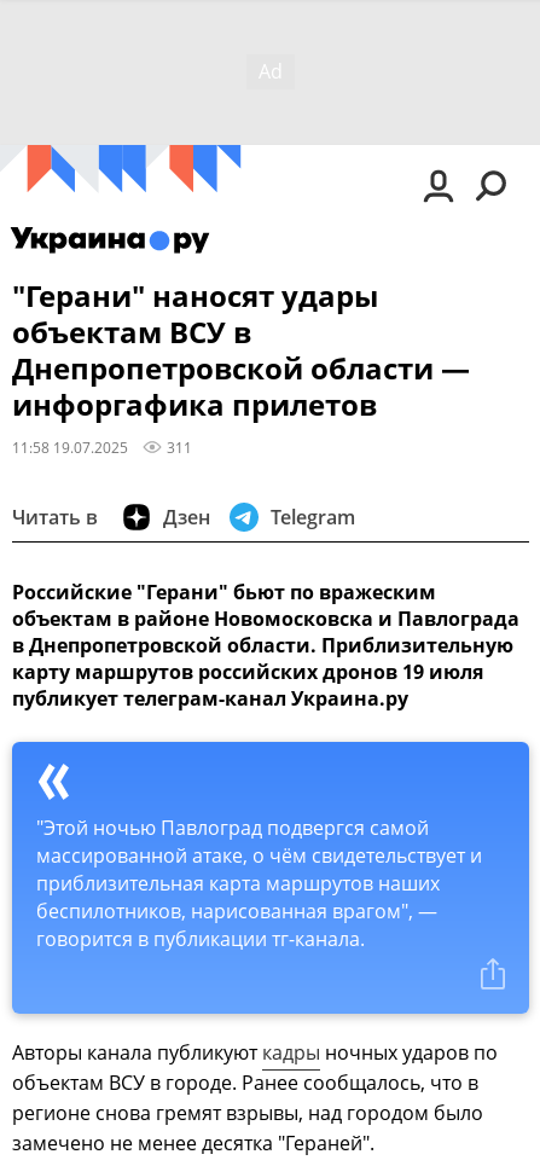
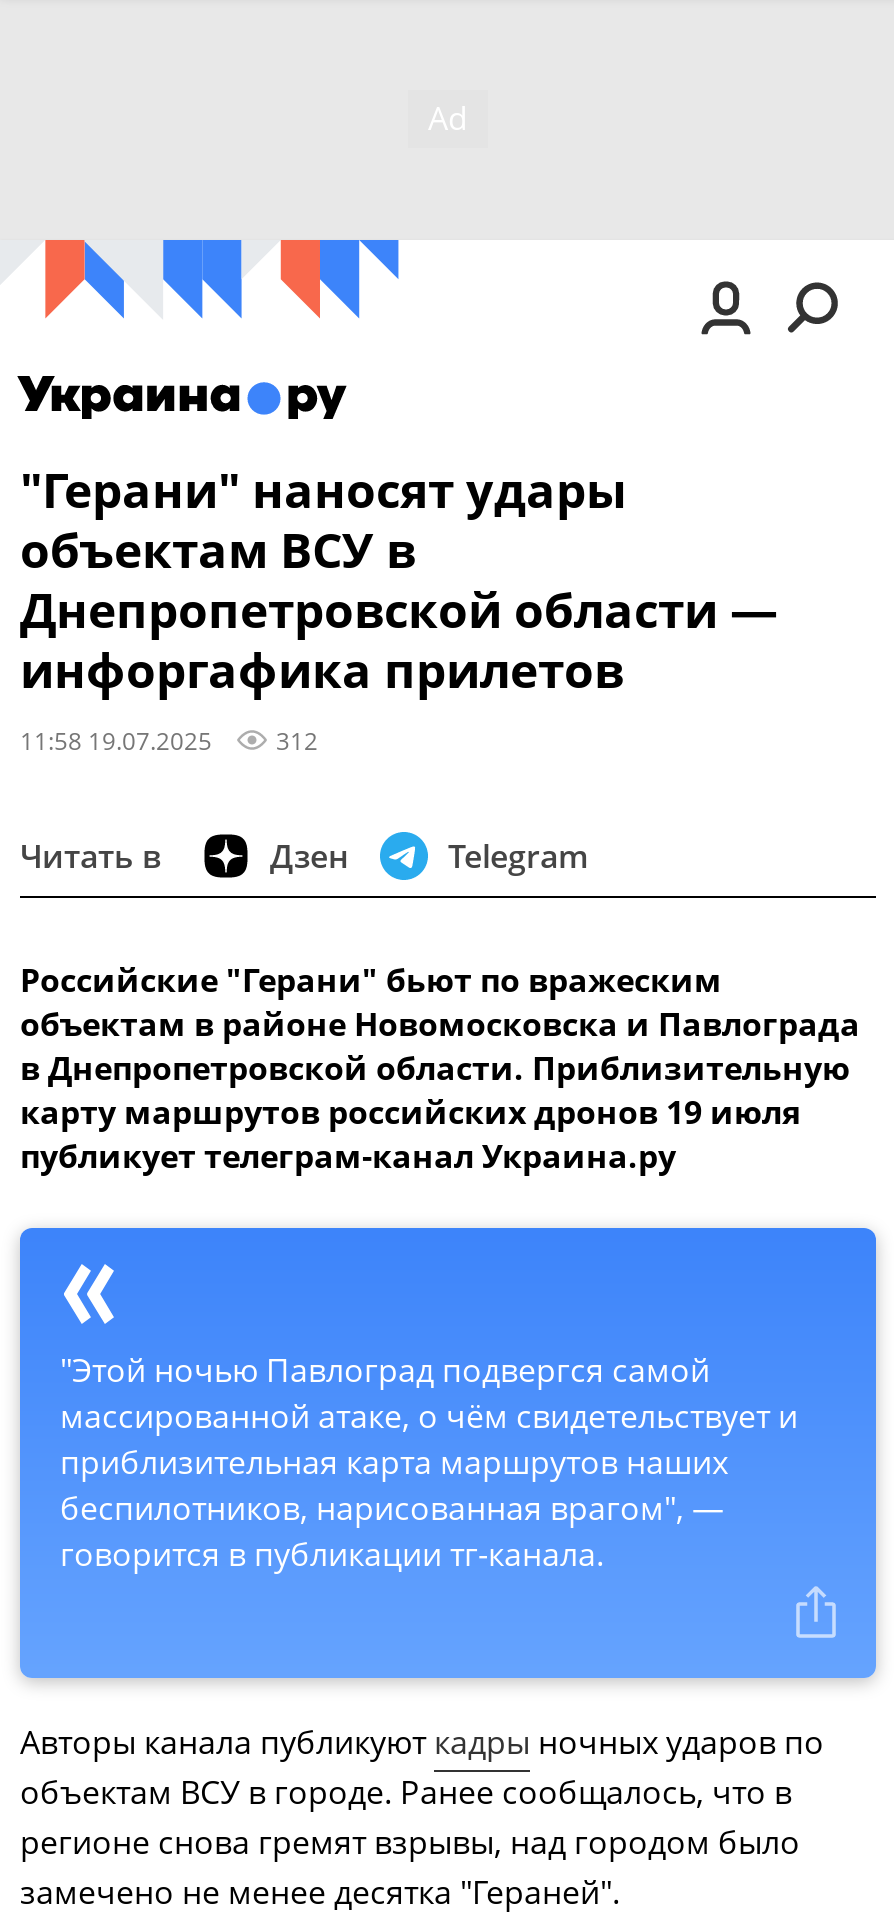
- 11:58 19.07.2025 311
+ 11:58 19.07.2025 312
